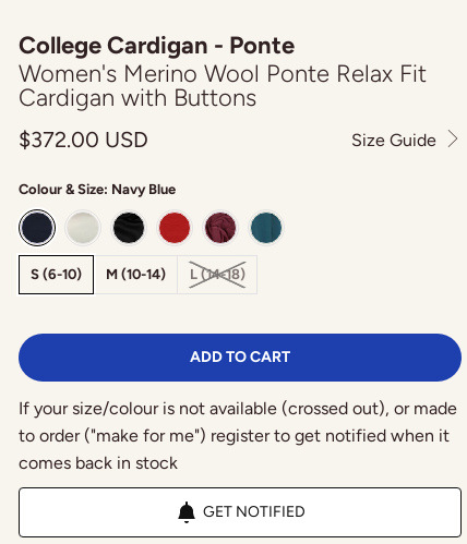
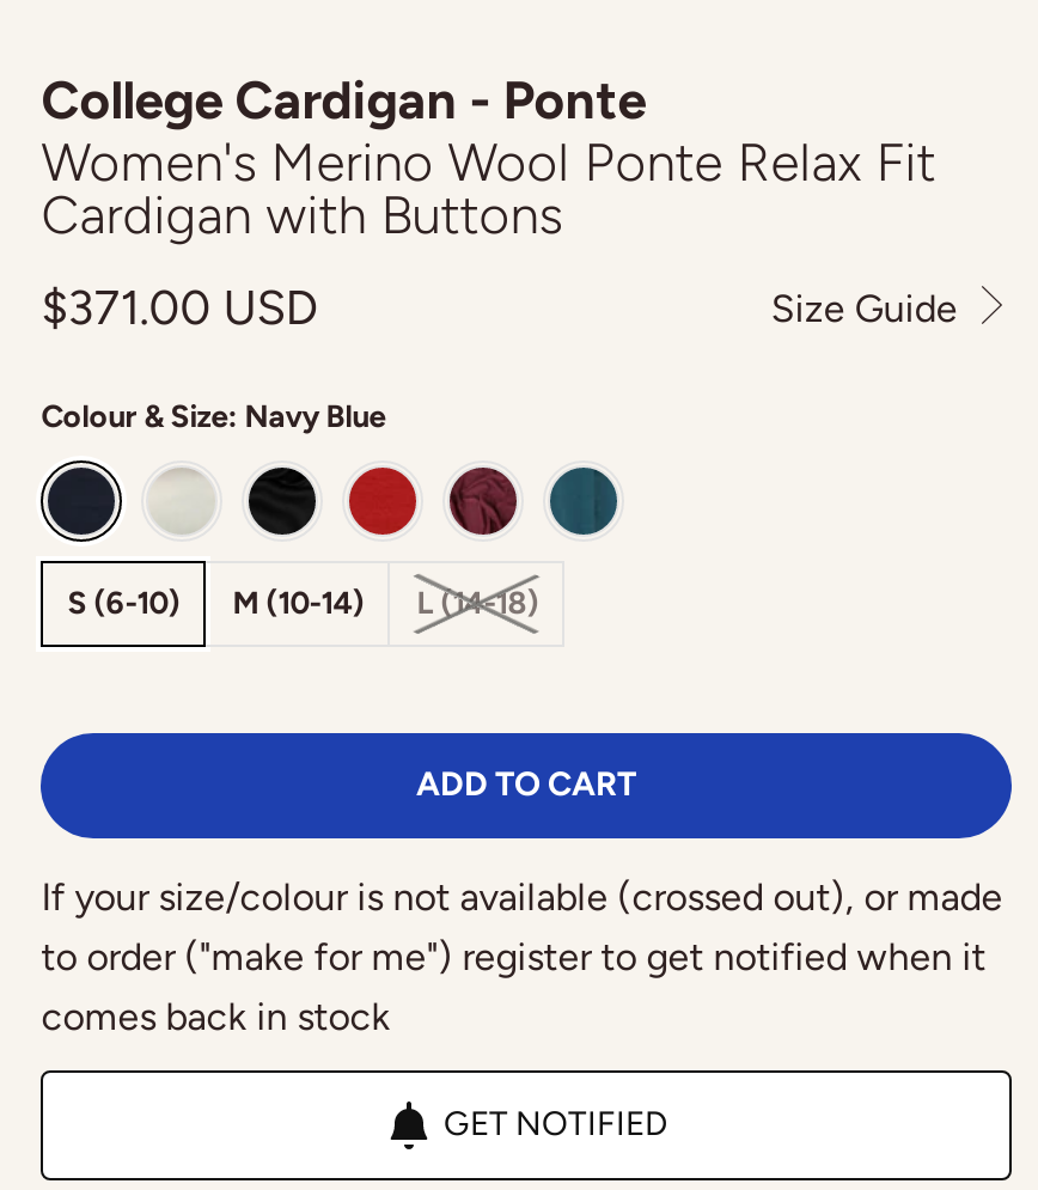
- $372.00 USD
+ $371.00 USD
